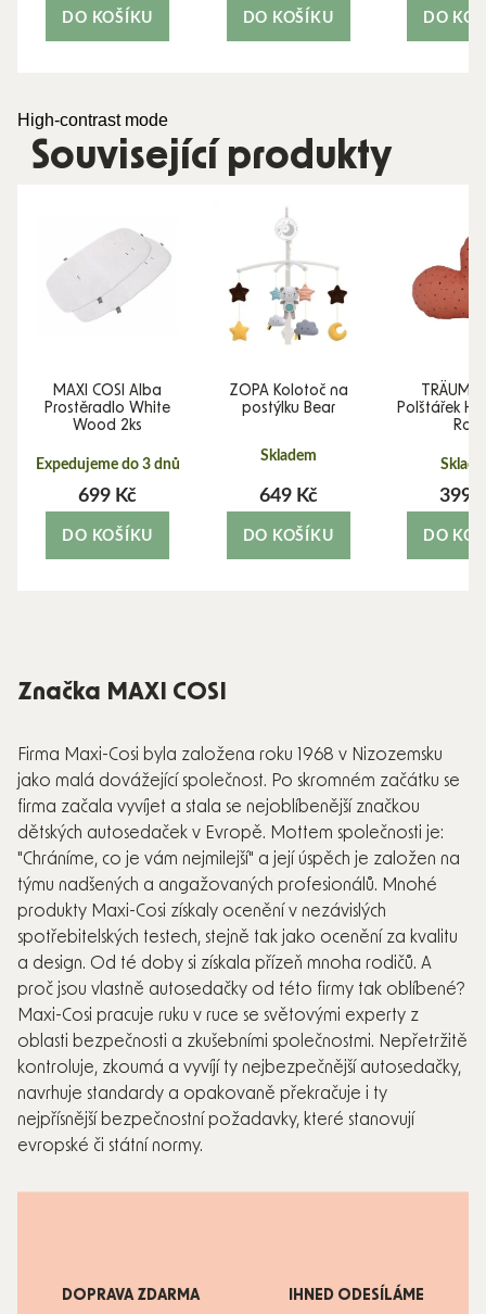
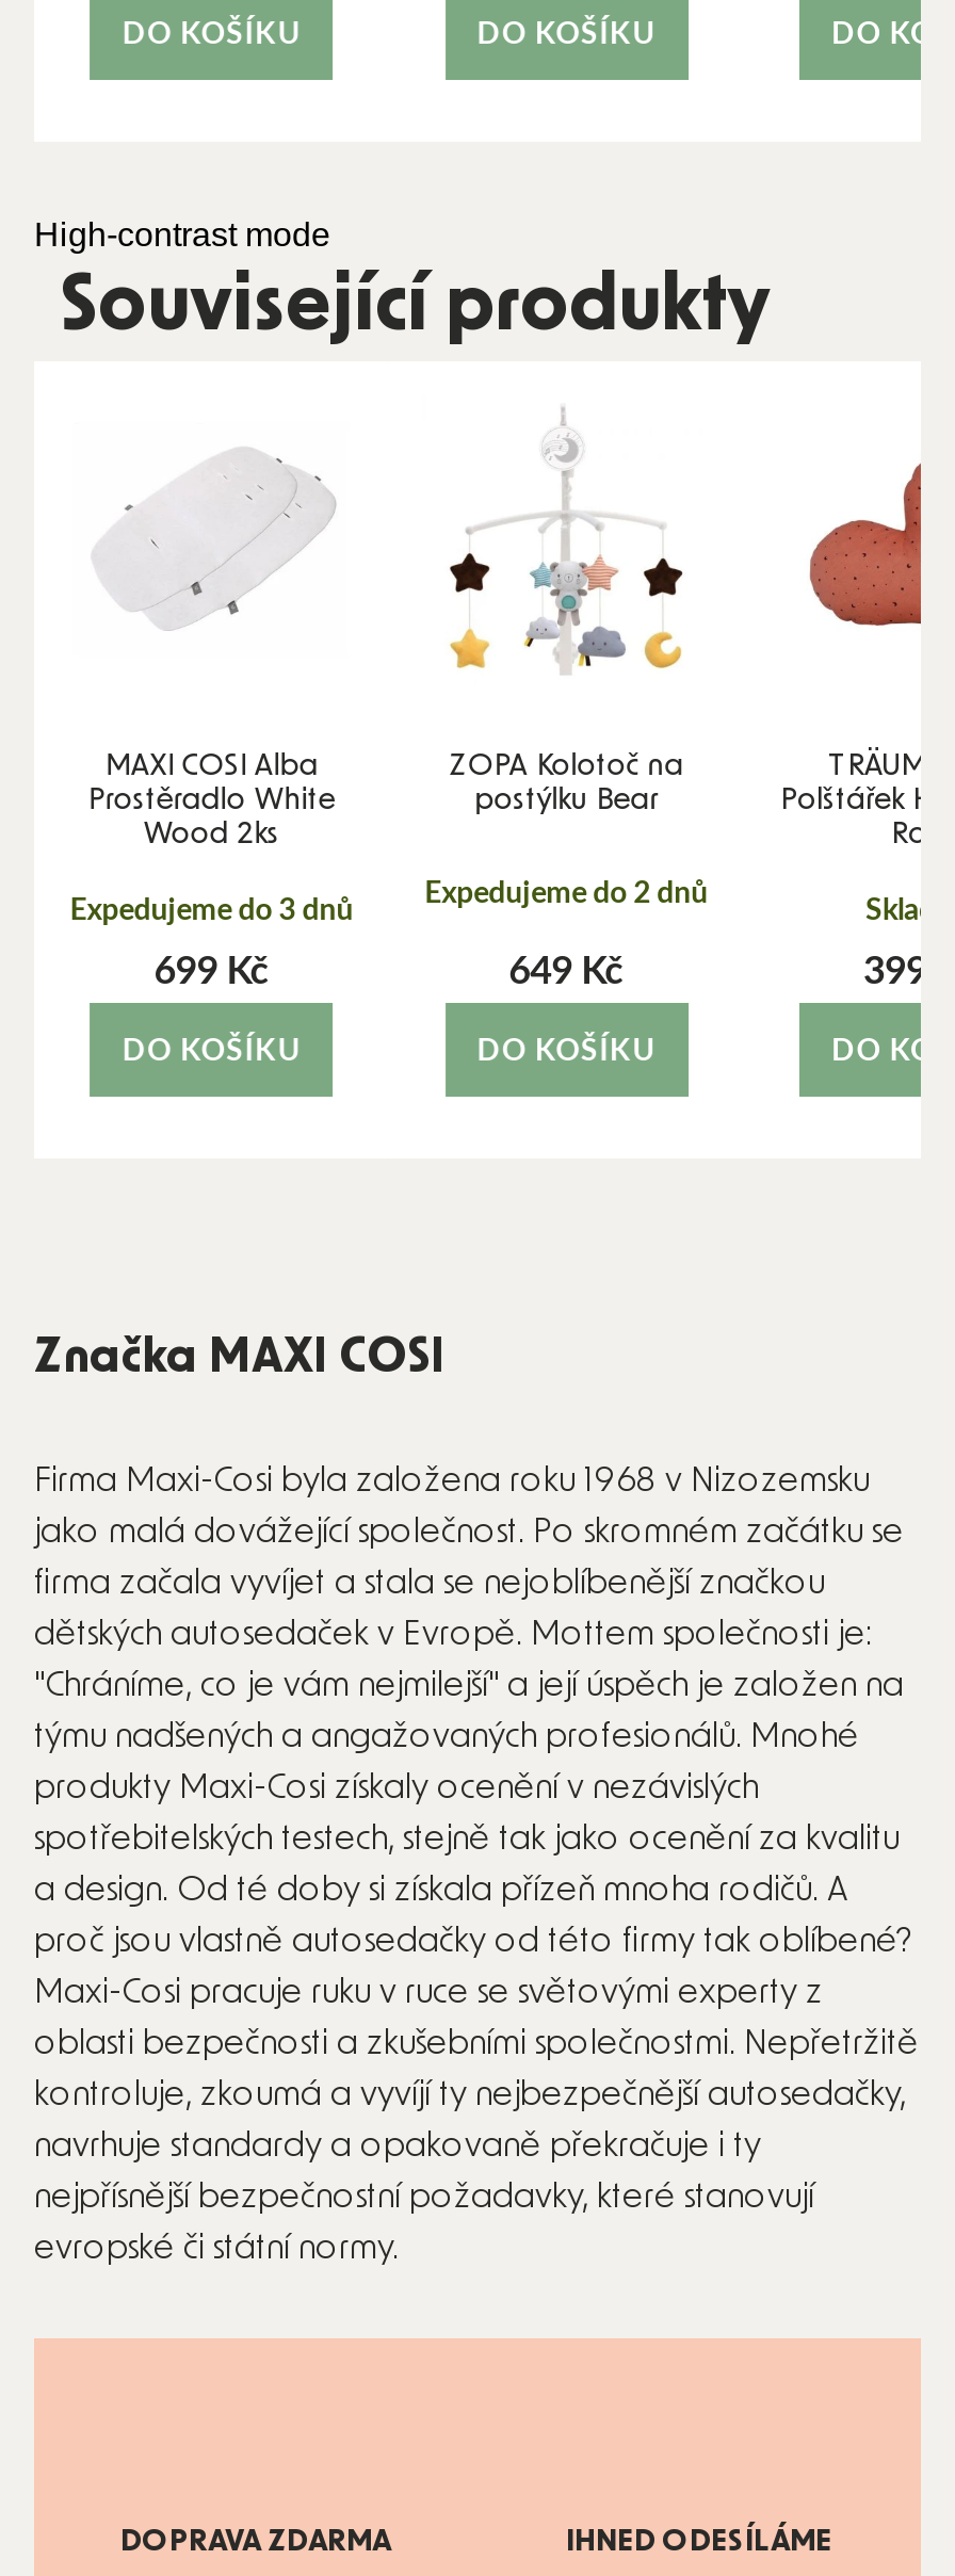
- Skladem
+ Expedujeme do 2 dnů
